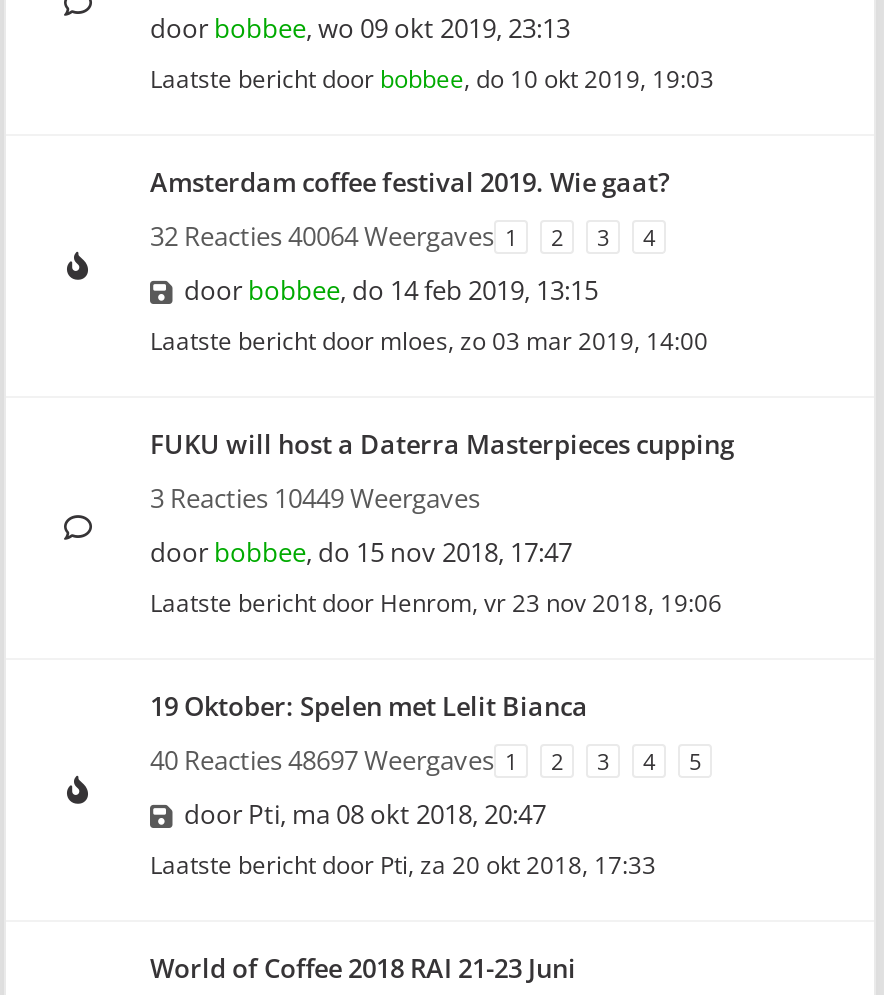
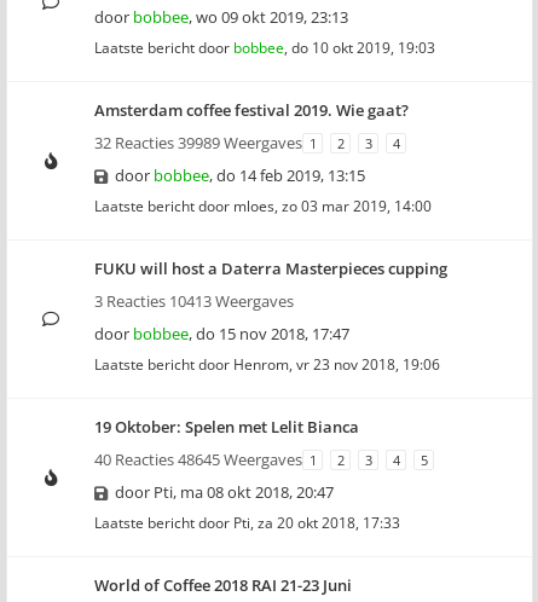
- 32 Reacties 40064 Weergaves 1
+ 32 Reacties 39989 Weergaves 1

- 3 Reacties 10449 Weergaves
+ 3 Reacties 10413 Weergaves

- 40 Reacties 48697 Weergaves 1
+ 40 Reacties 48645 Weergaves 1
